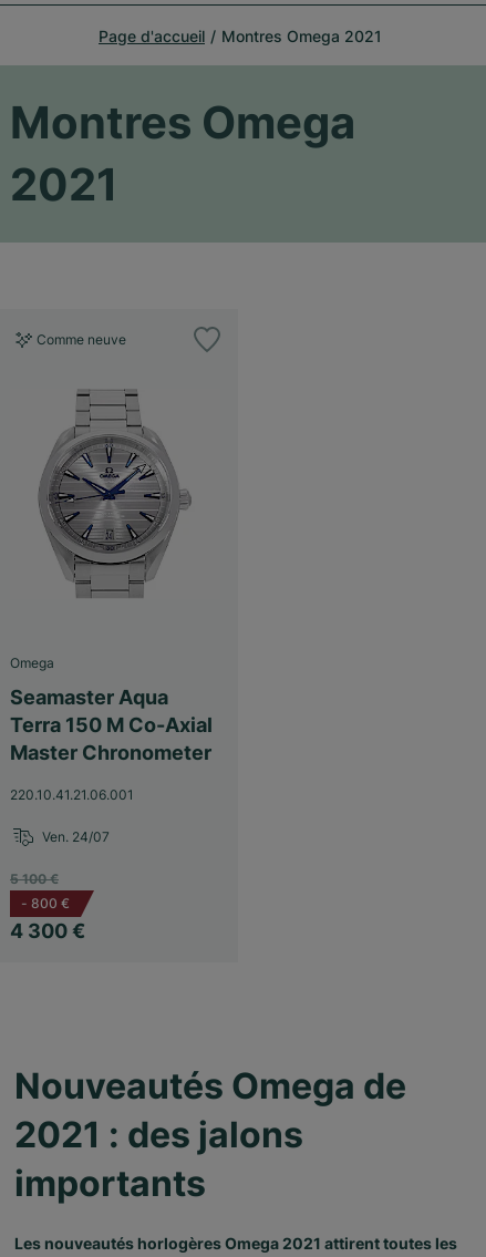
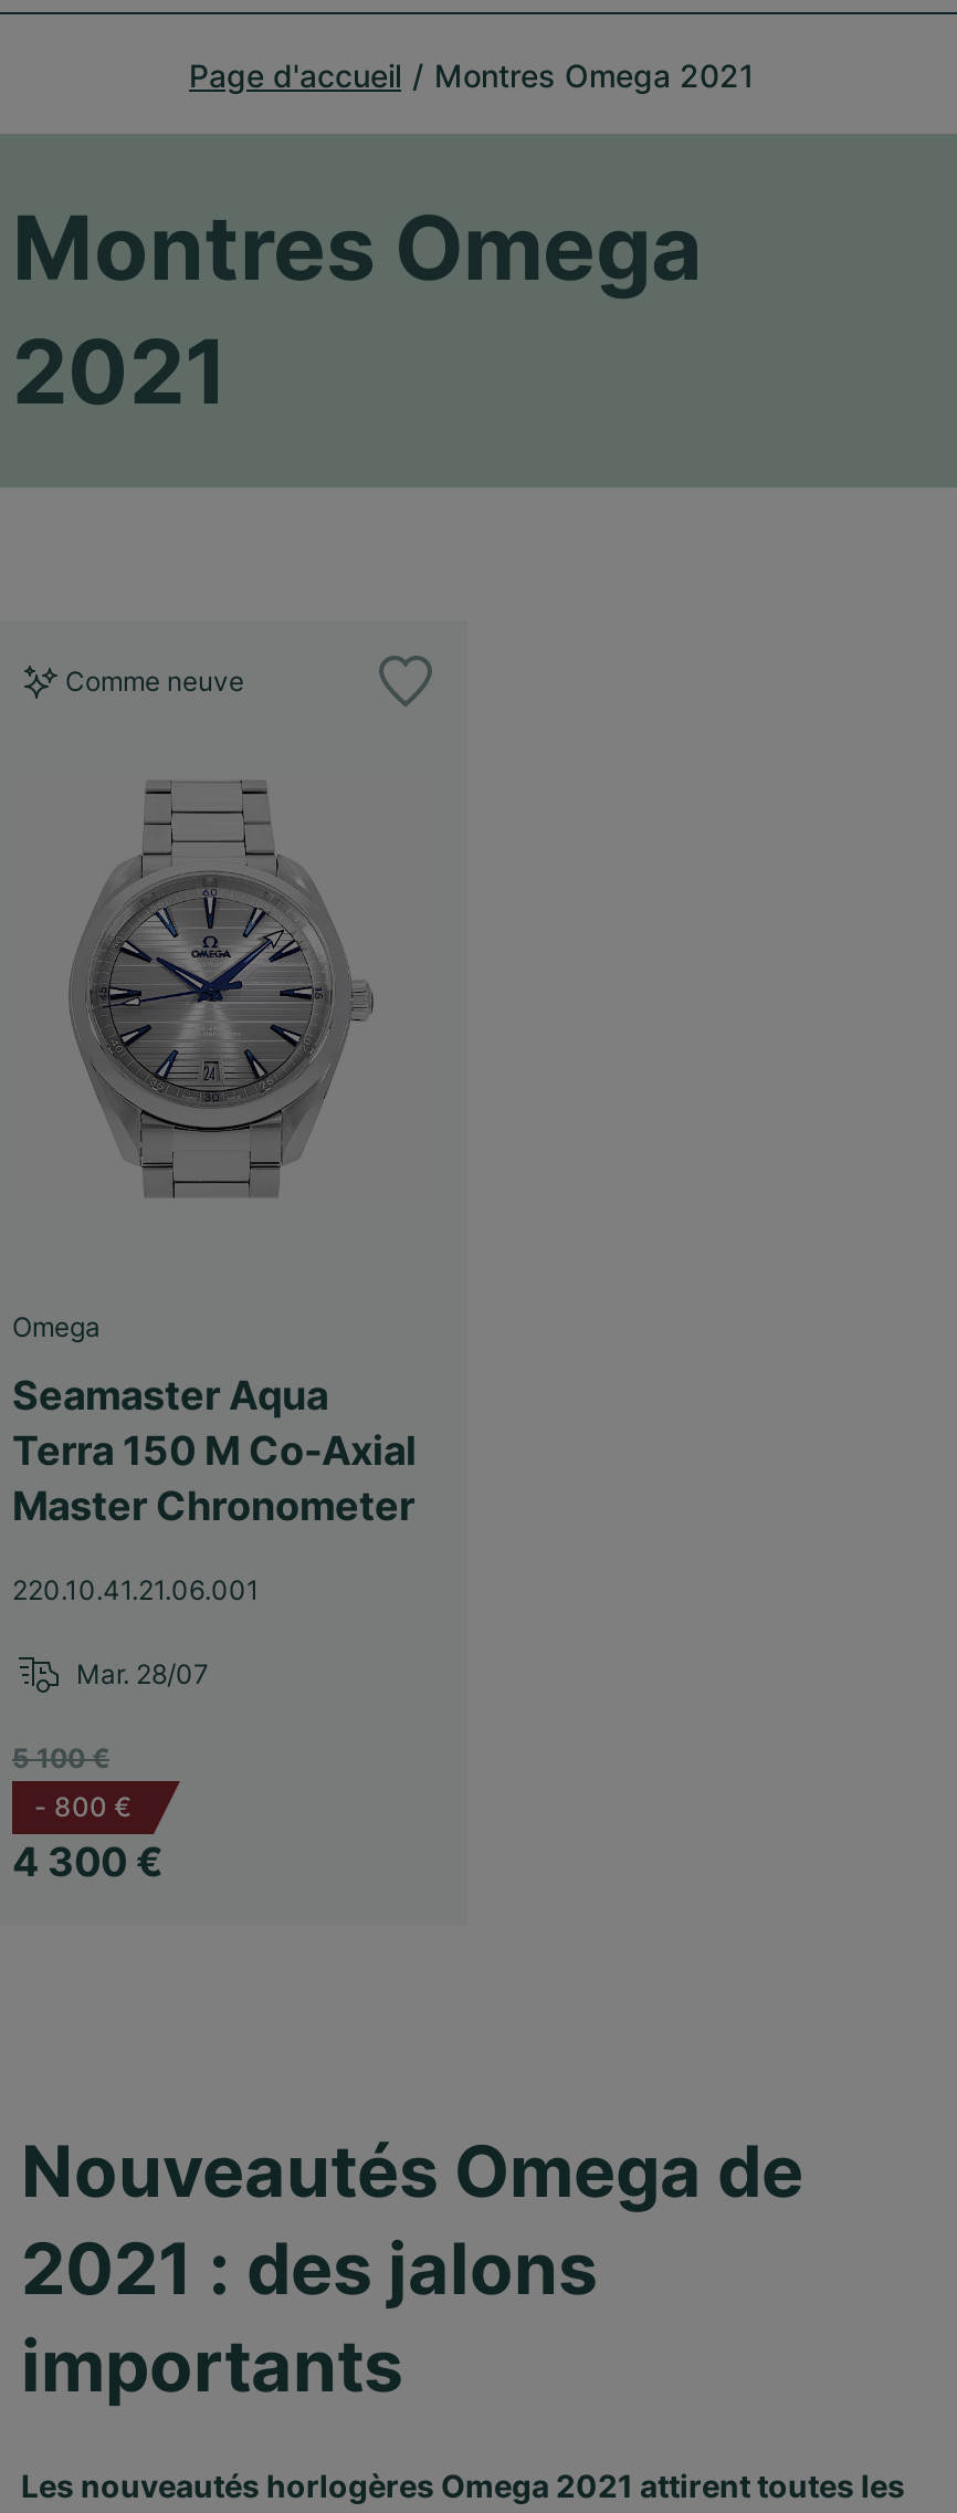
- Ven. 24/07
+ Mar. 28/07
